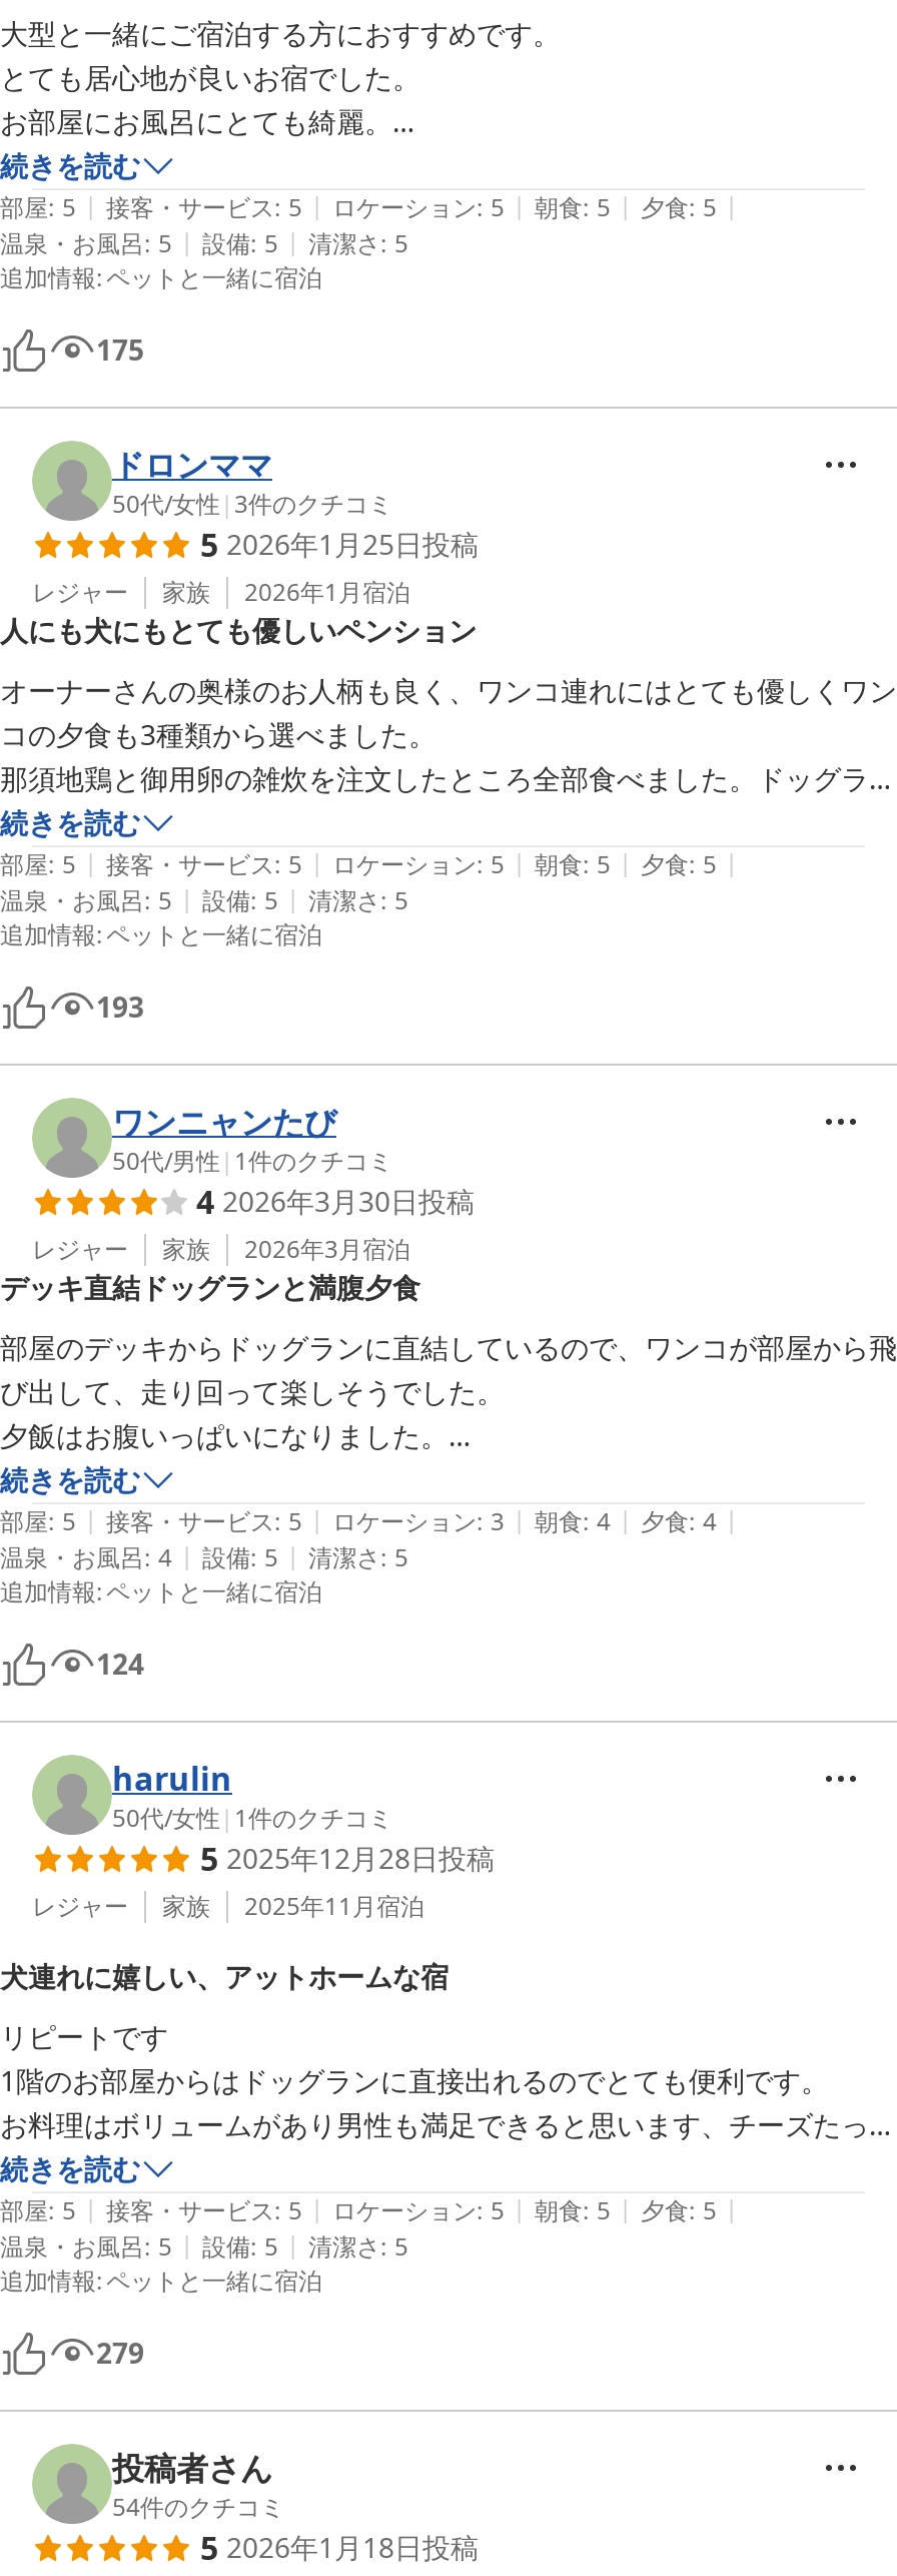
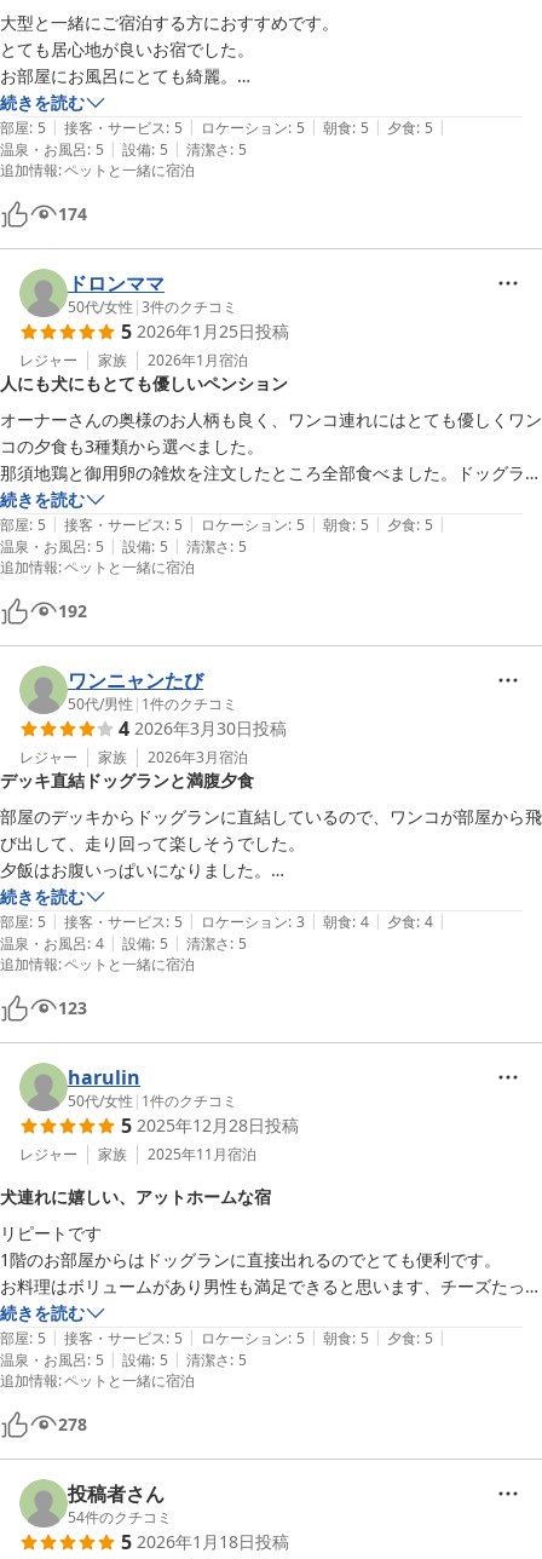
- 175
+ 174

- 193
+ 192

- 124
+ 123

- 279
+ 278
